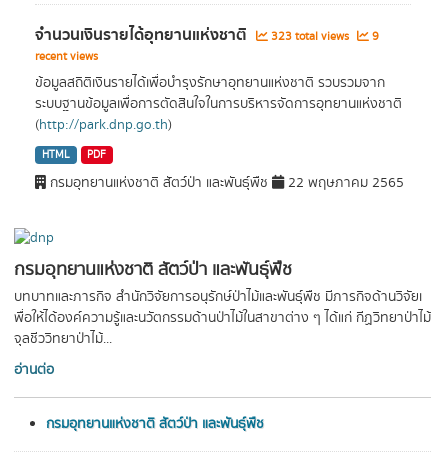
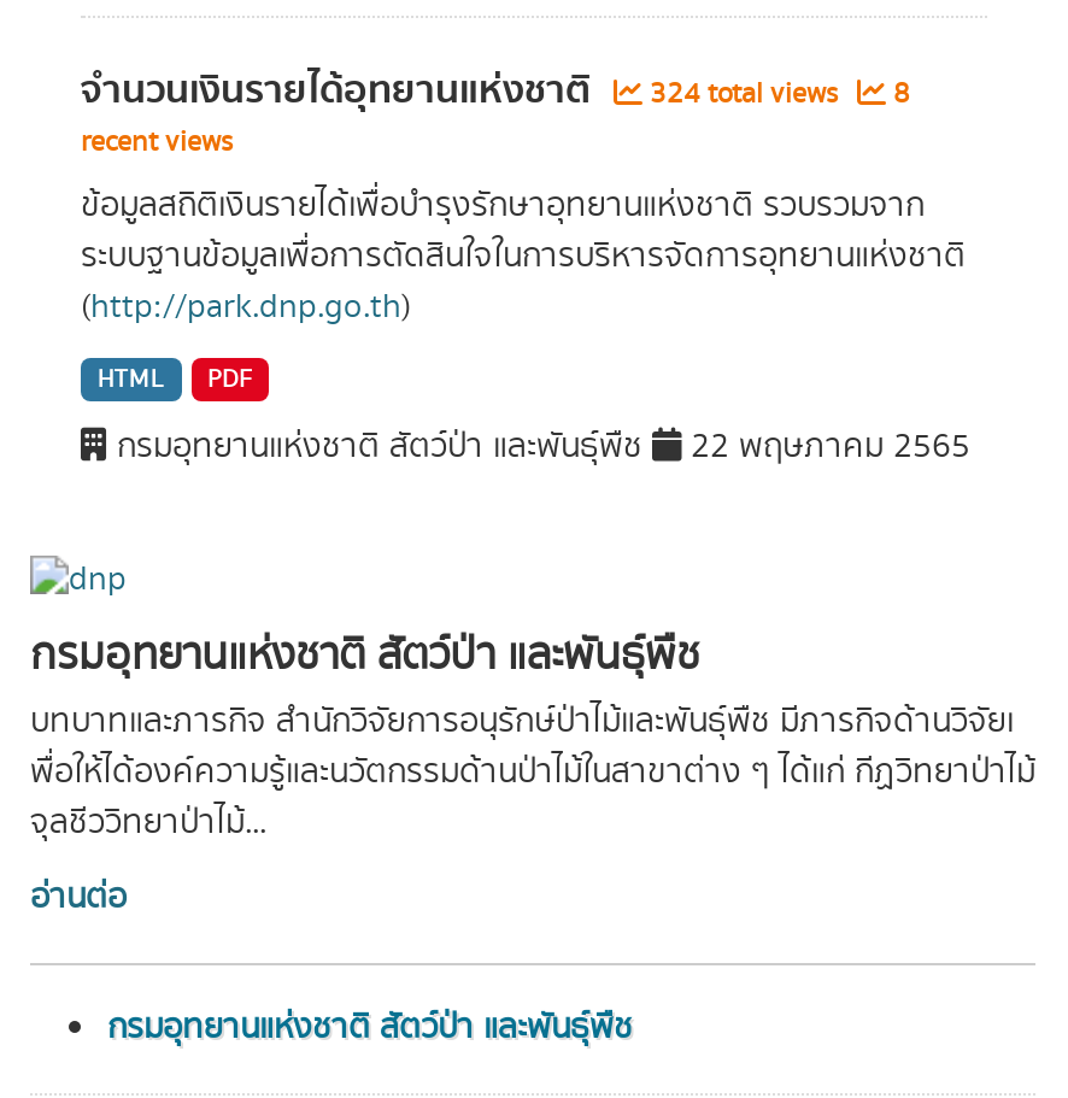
- 323 total views
+ 324 total views

- 9
+ 8
